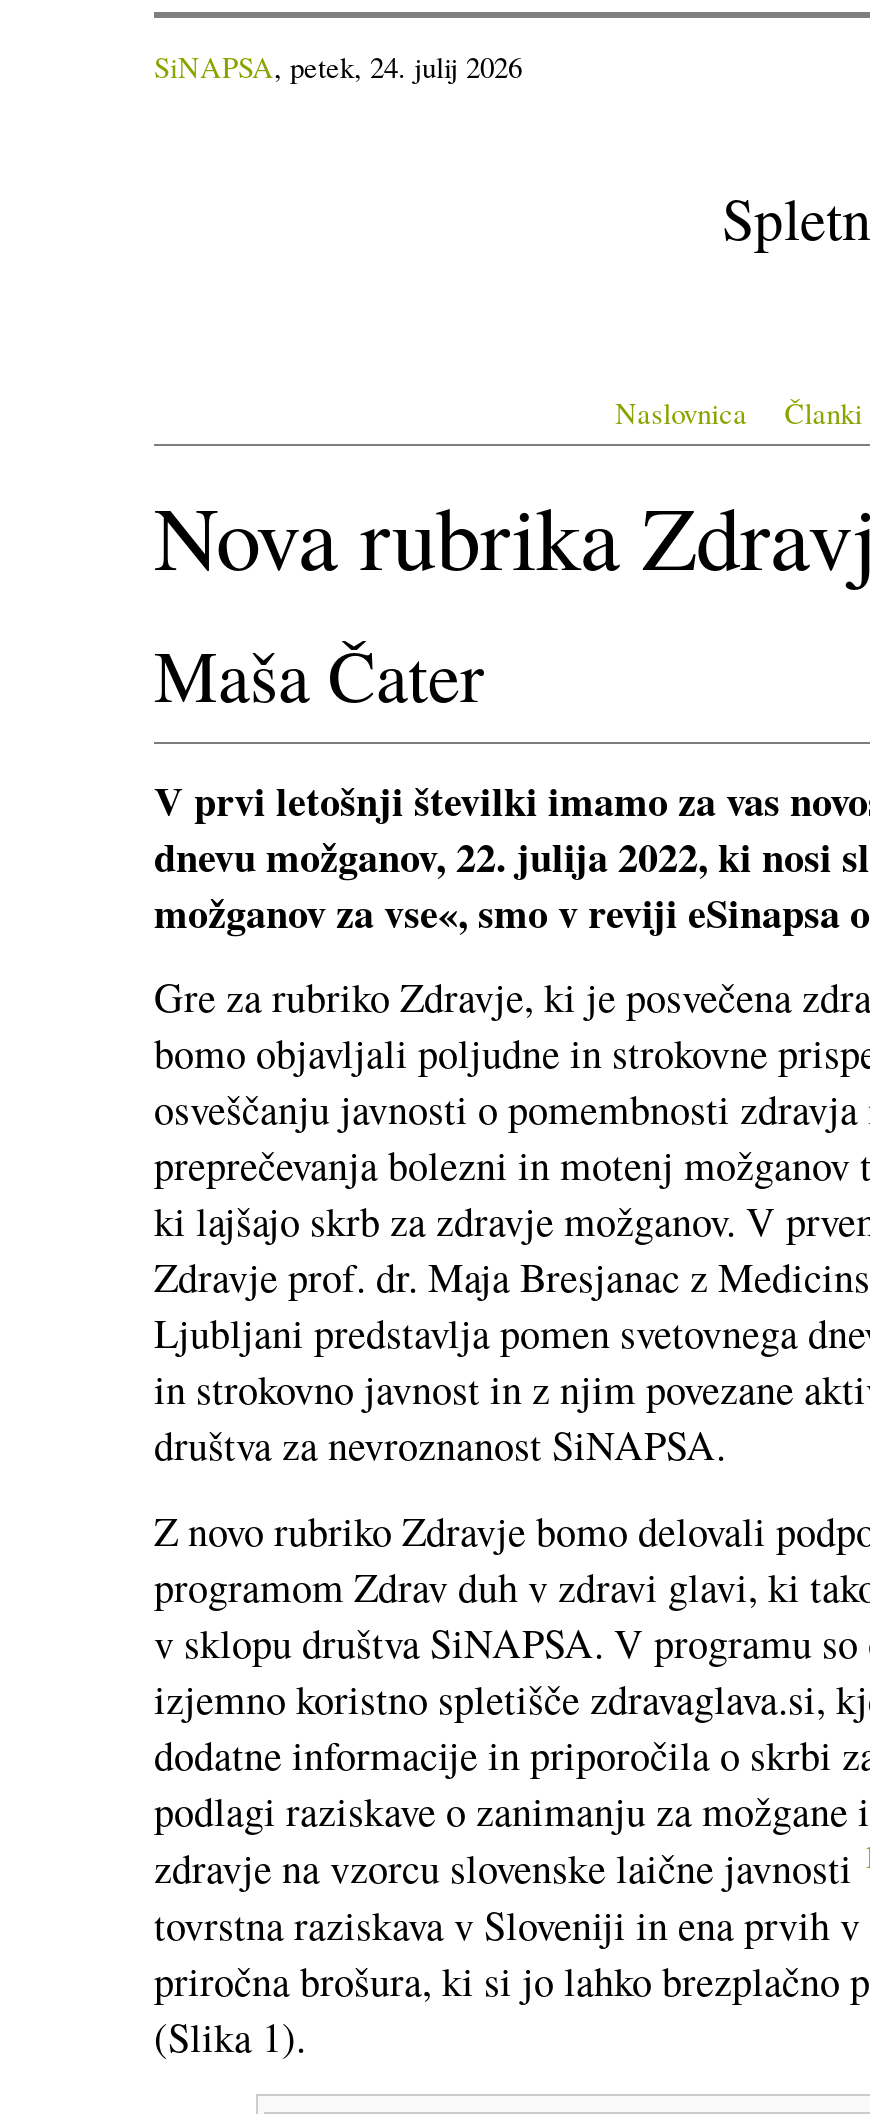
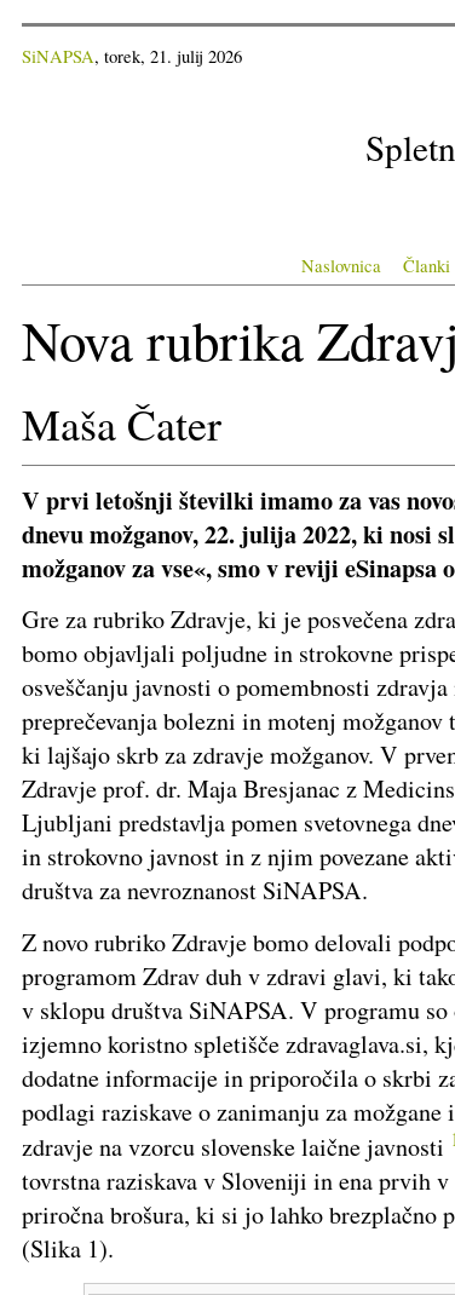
- SiNAPSA, petek, 24. julij 2026
+ SiNAPSA, torek, 21. julij 2026
